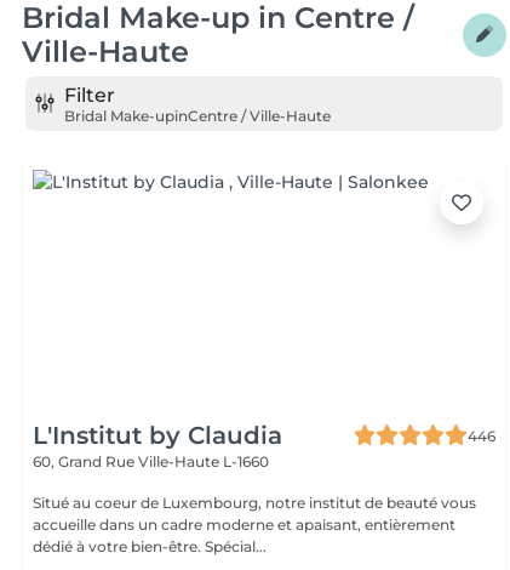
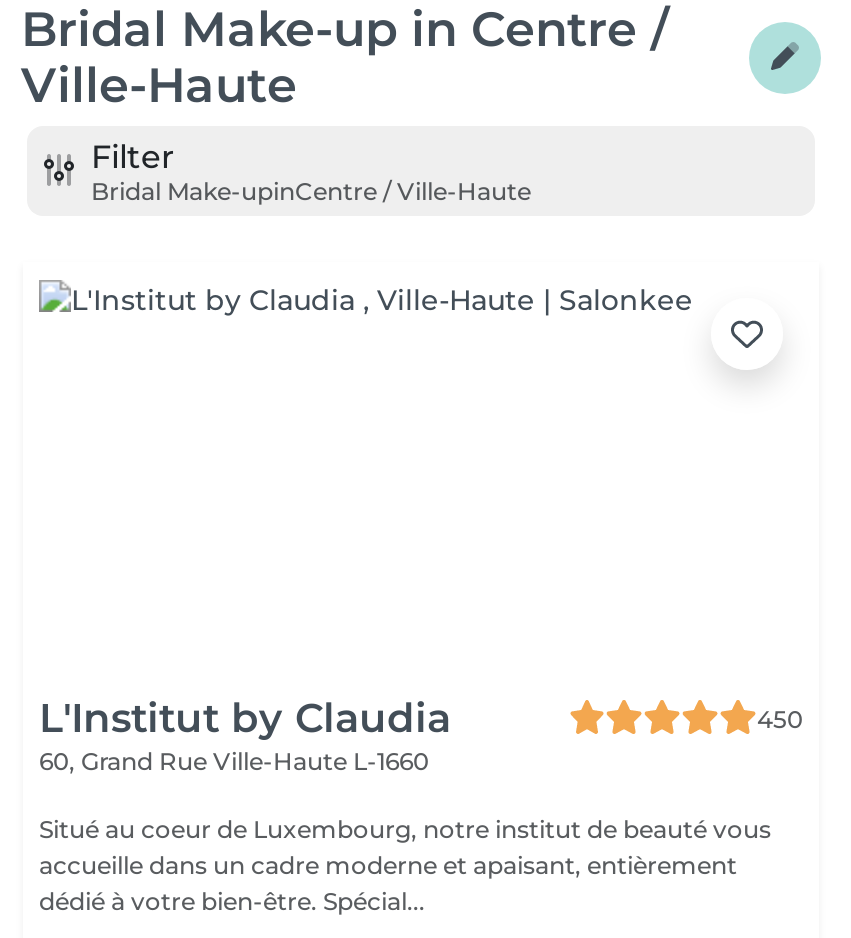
- 446
+ 450
